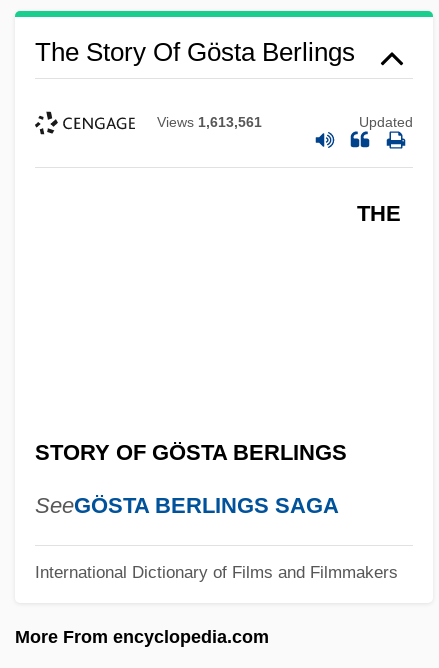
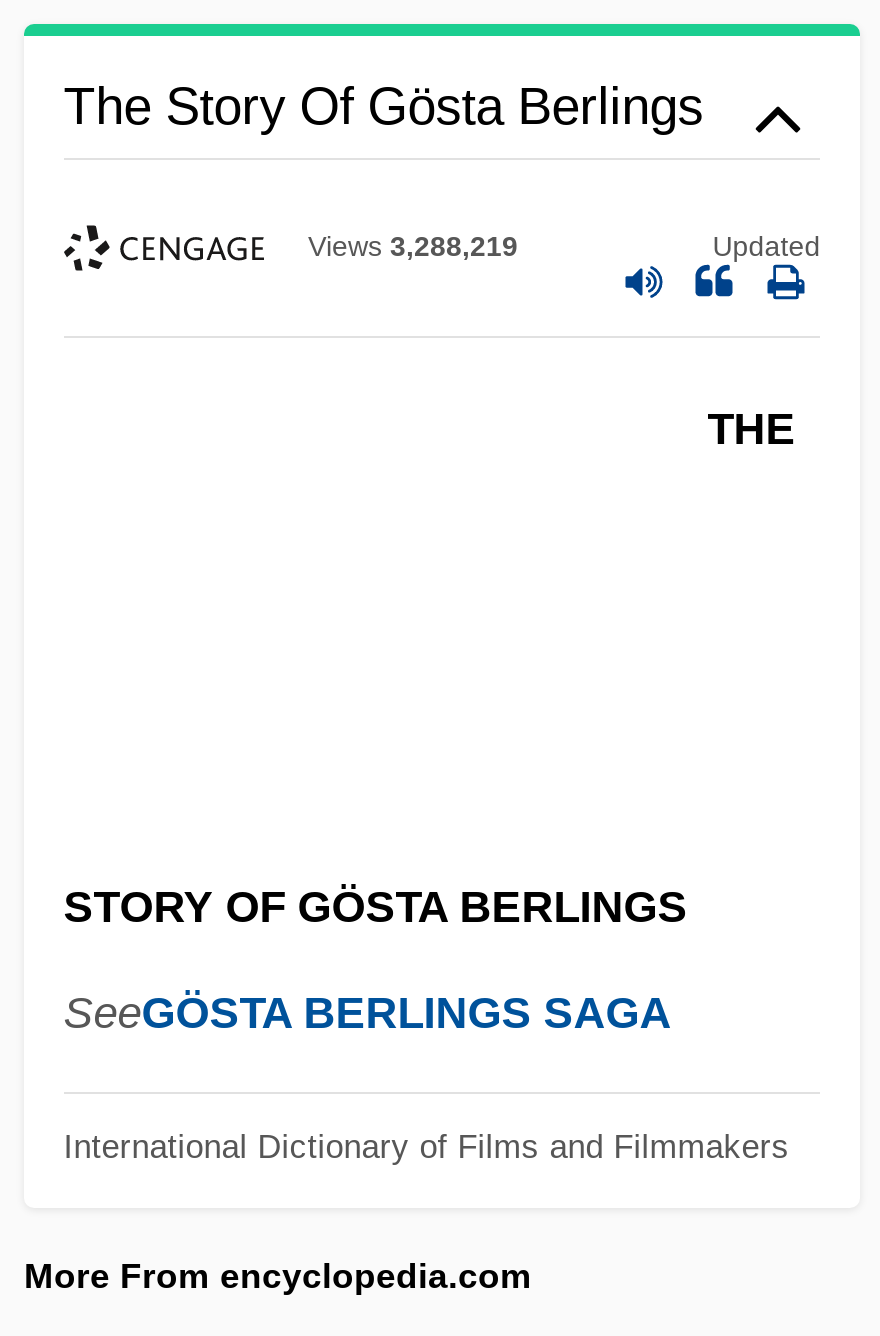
- Views 1,613,561
+ Views 3,288,219
